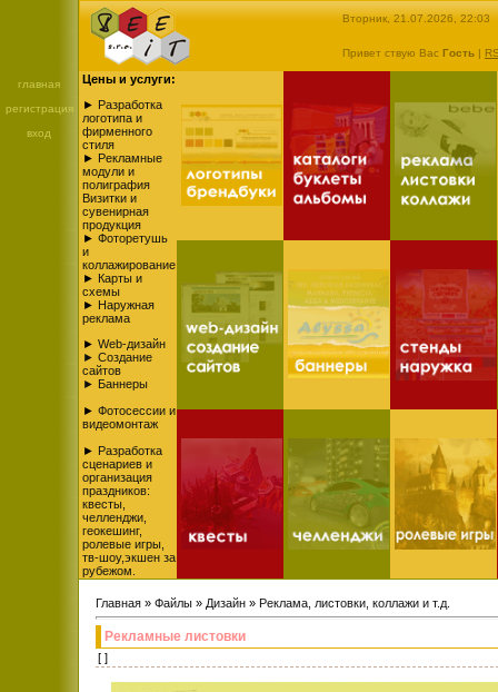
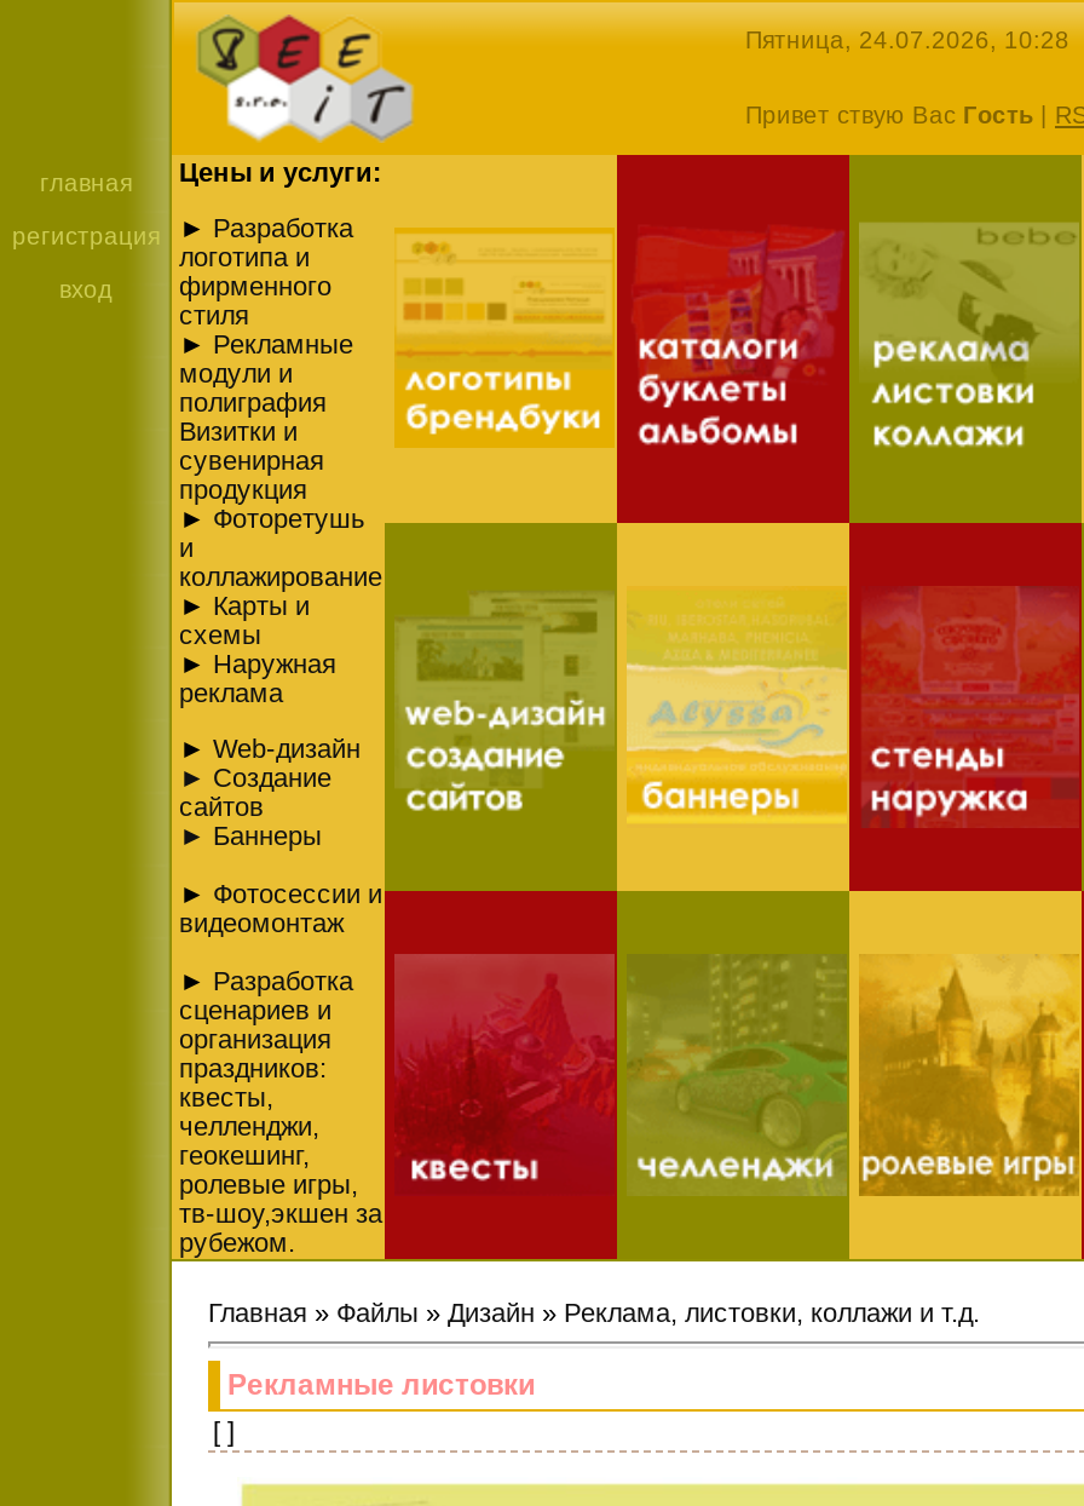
- Вторник, 21.07.2026, 22:03
+ Пятница, 24.07.2026, 10:28
